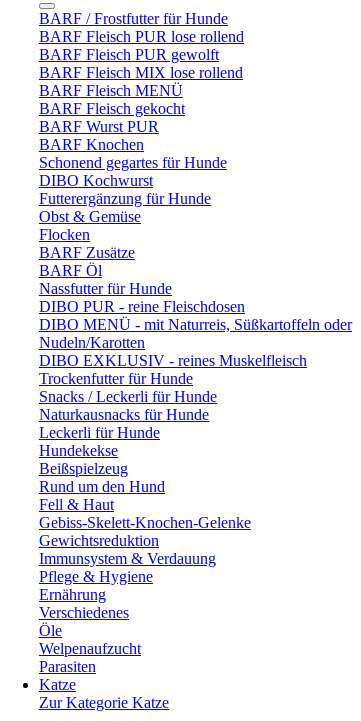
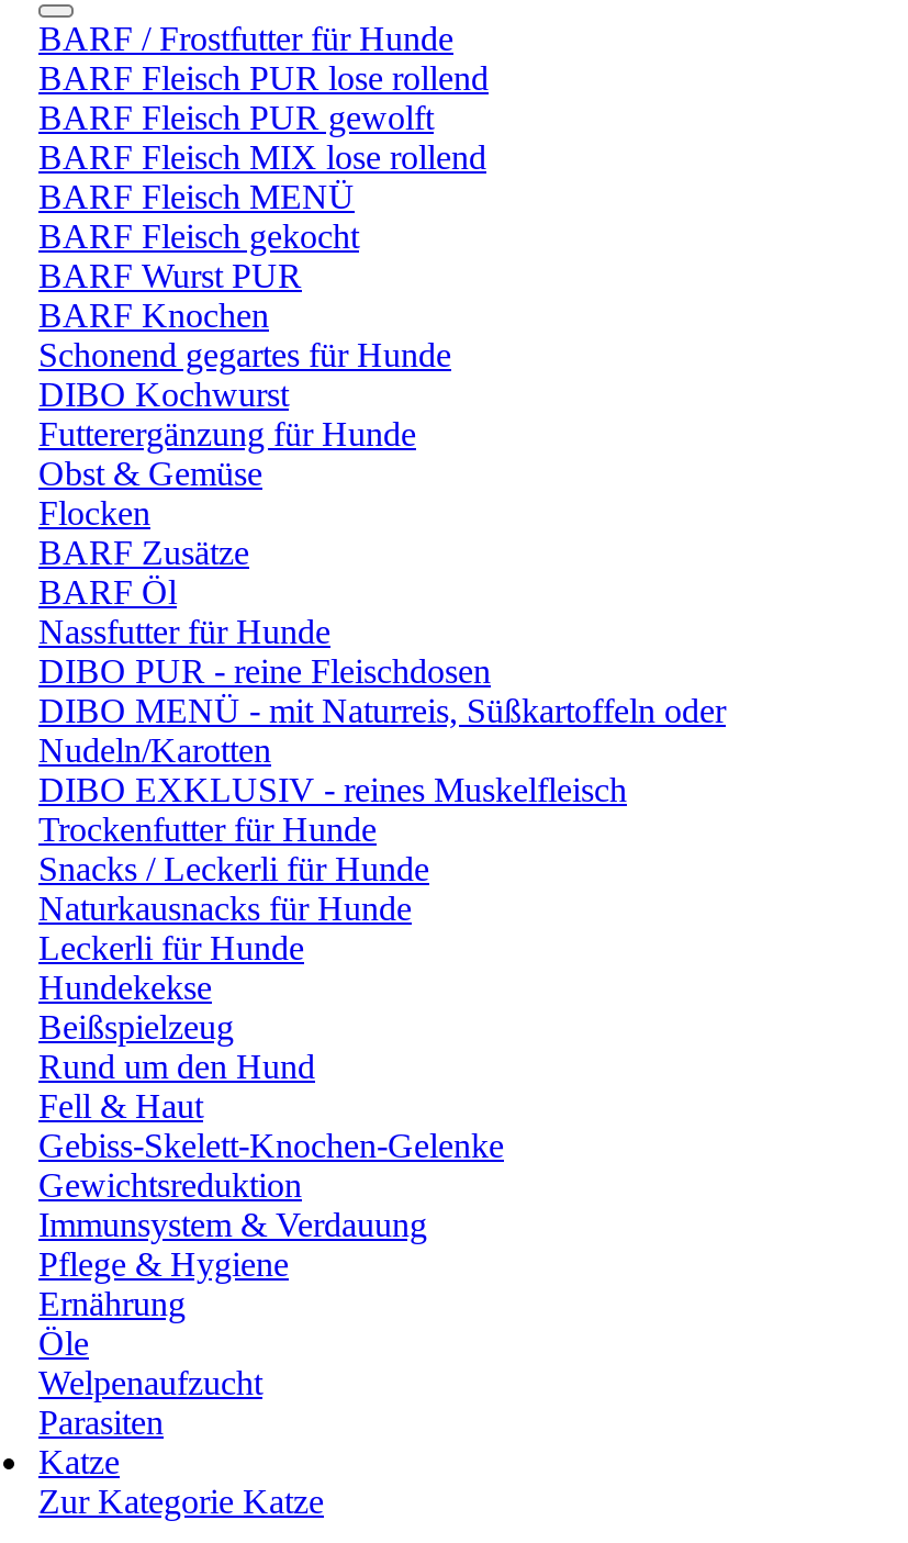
- Verschiedenes
